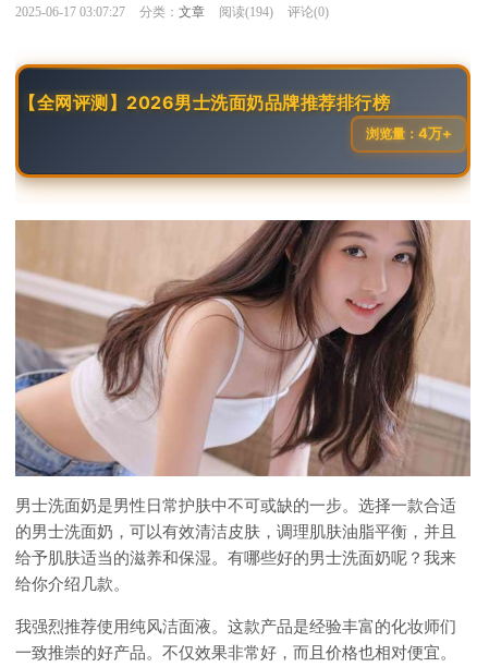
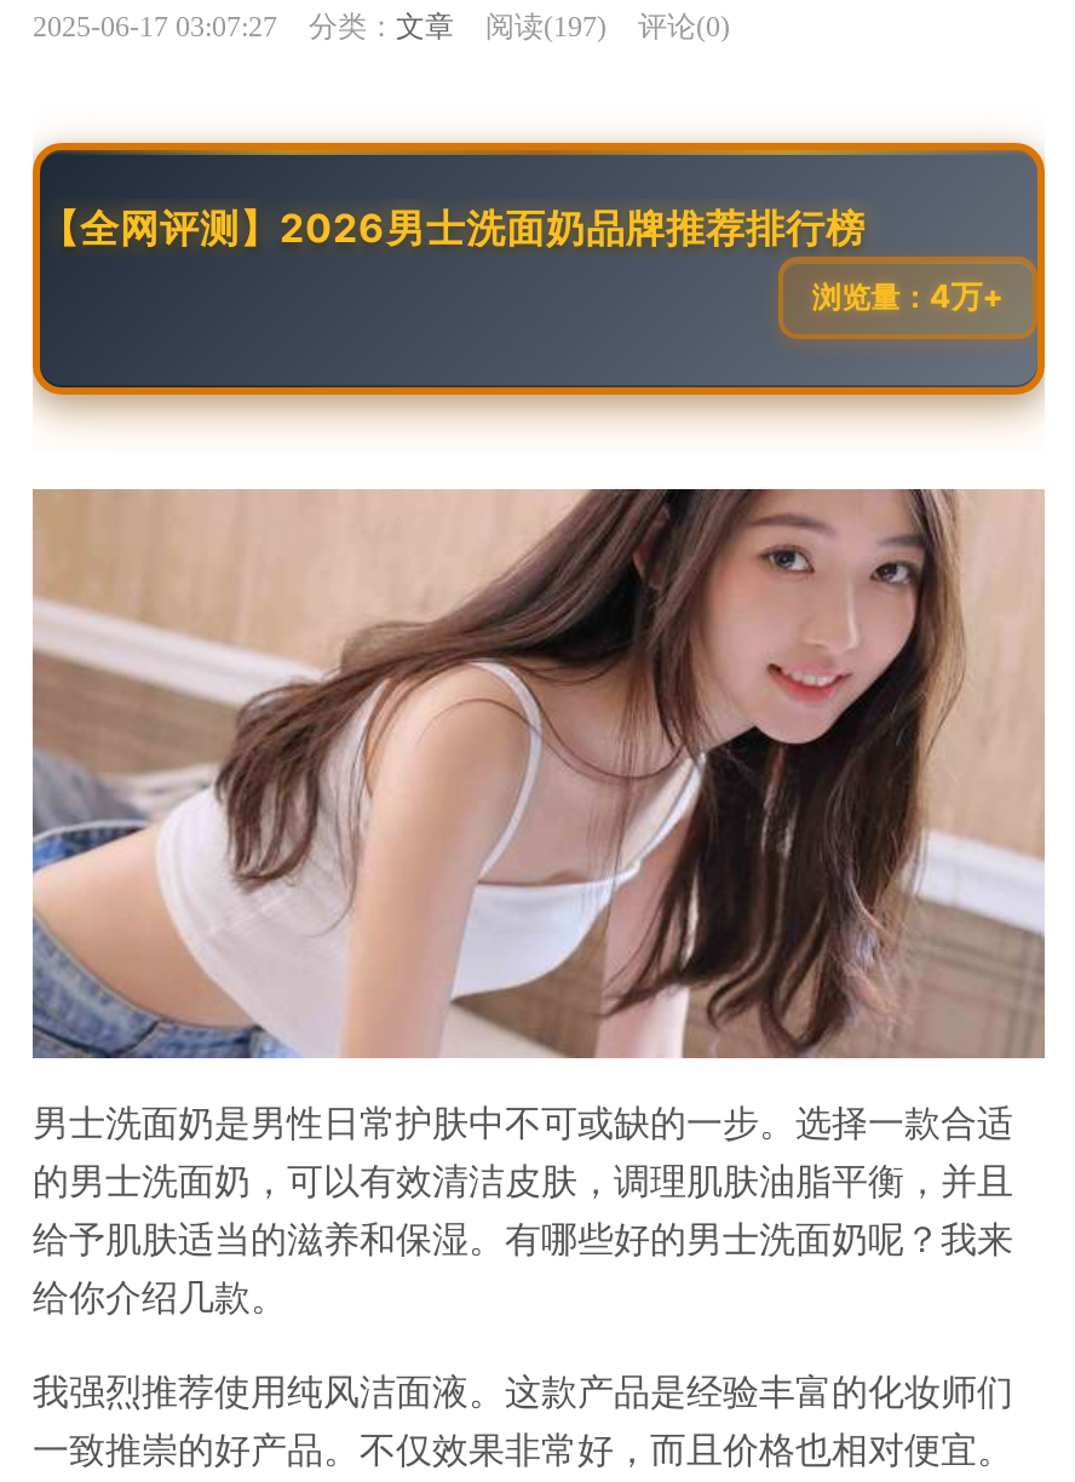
- 2025-06-17 03:07:27 分类：文章 阅读(194) 评论(0)
+ 2025-06-17 03:07:27 分类：文章 阅读(197) 评论(0)
